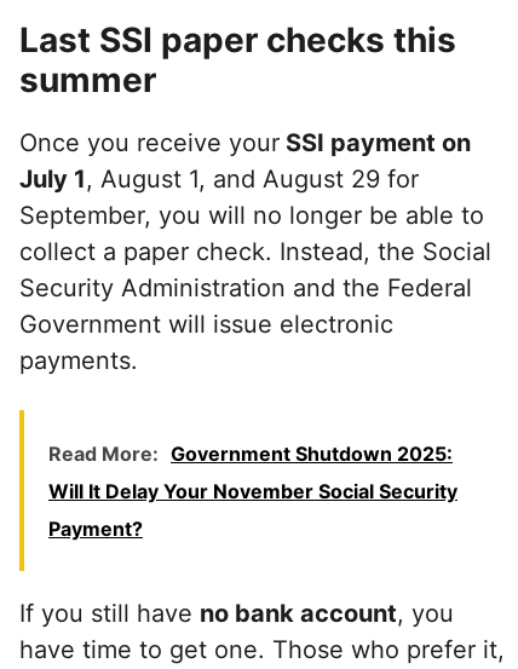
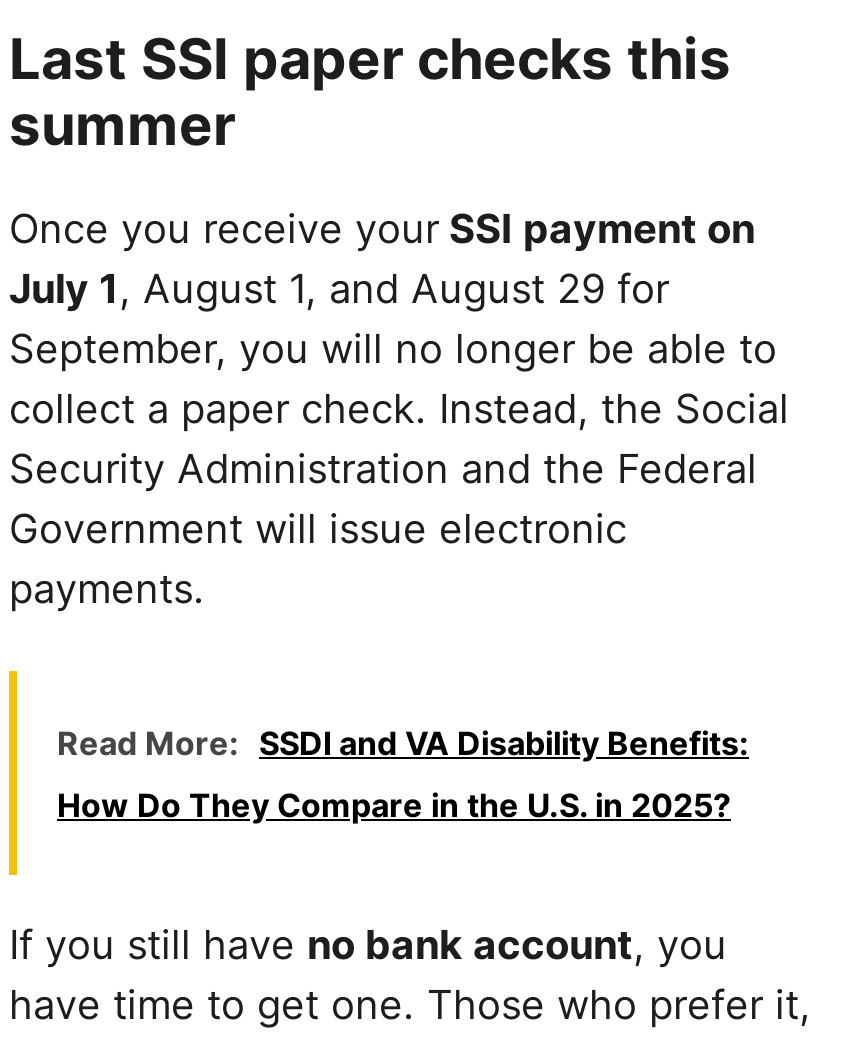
- Read More: Government Shutdown 2025:
- Will It Delay Your November Social Security
- Payment?
+ Read More: SSDI and VA Disability Benefits:
+ How Do They Compare in the U.S. in 2025?
